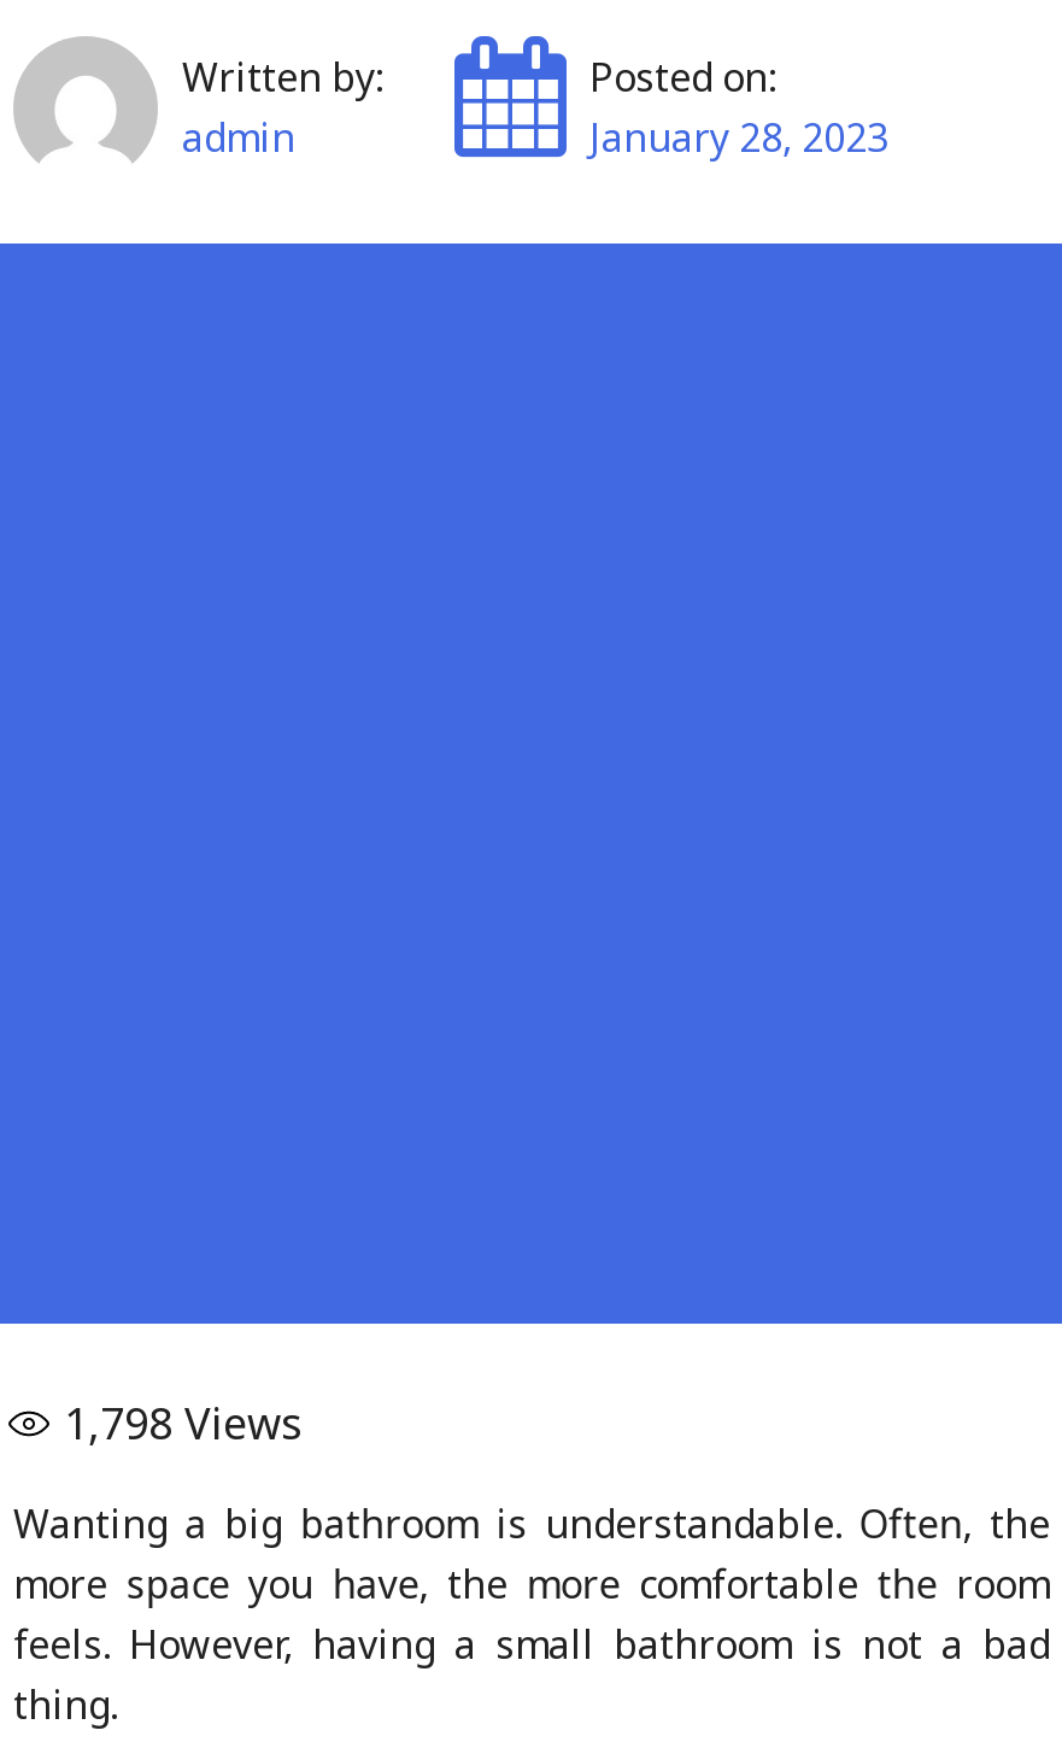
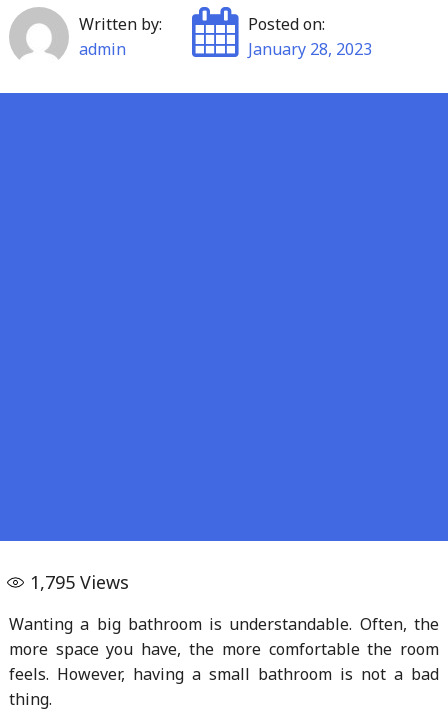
- 1,798 Views
+ 1,795 Views
